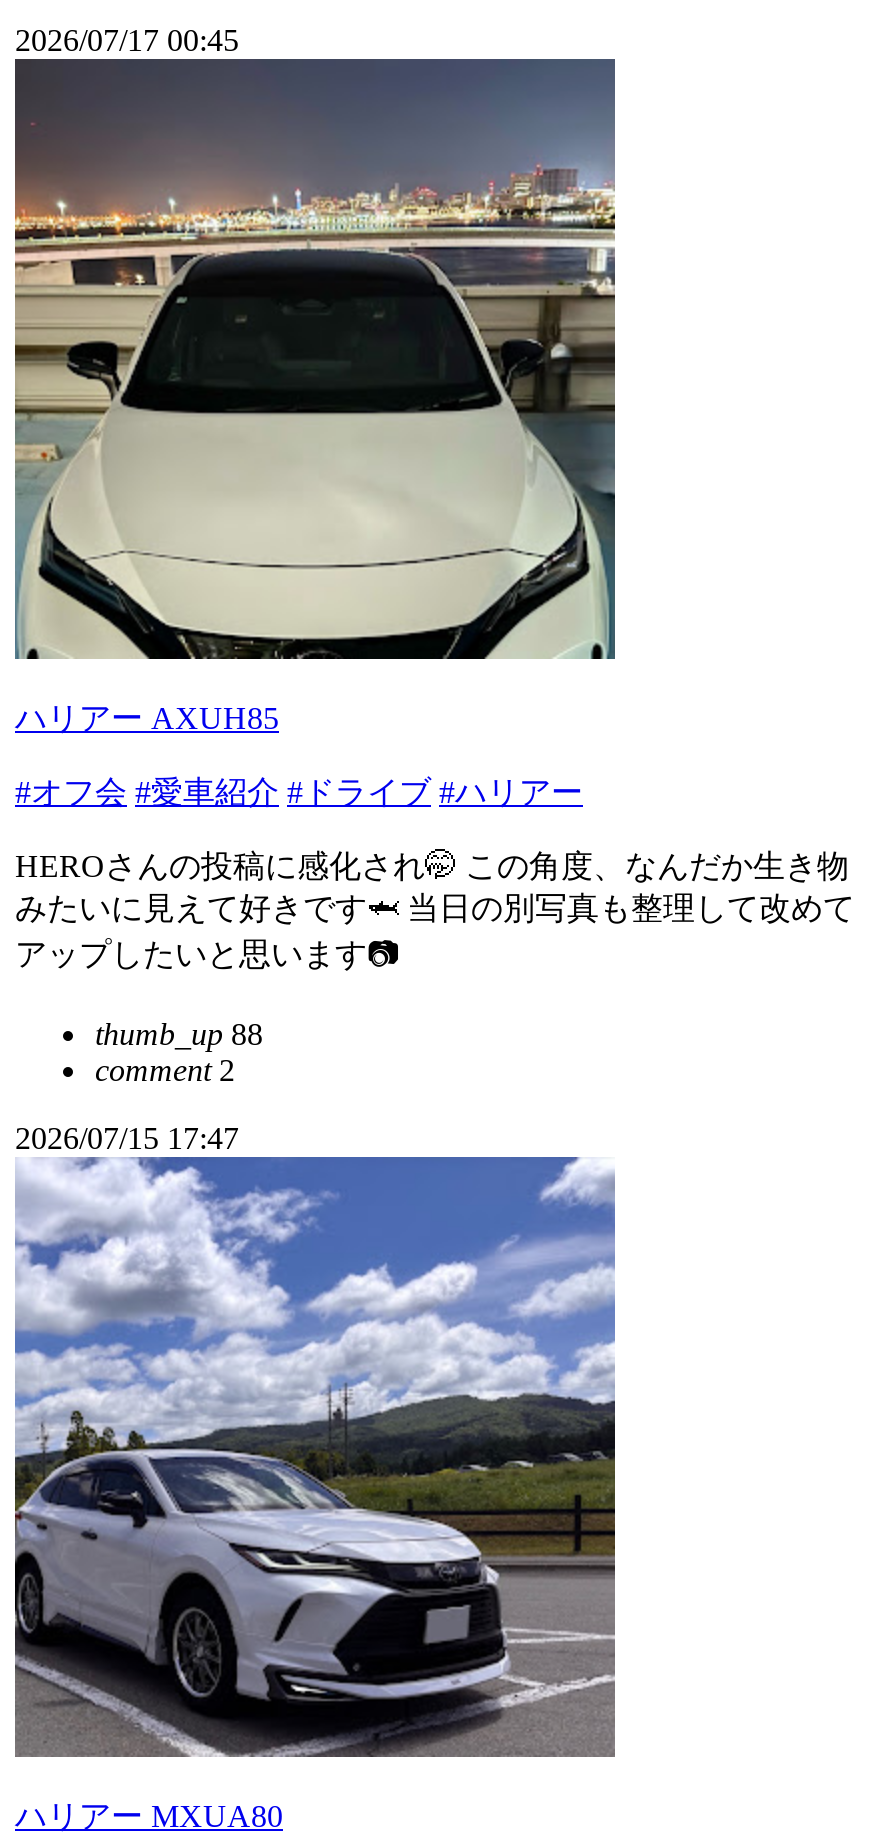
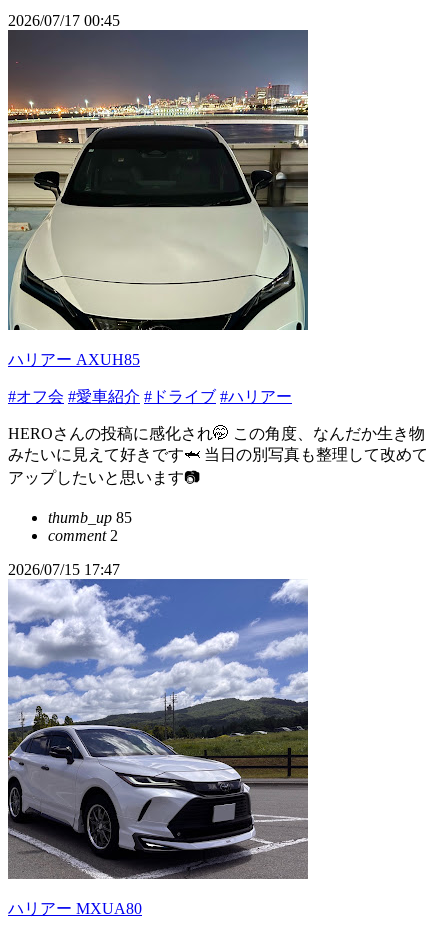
- thumb_up 88
+ thumb_up 85
